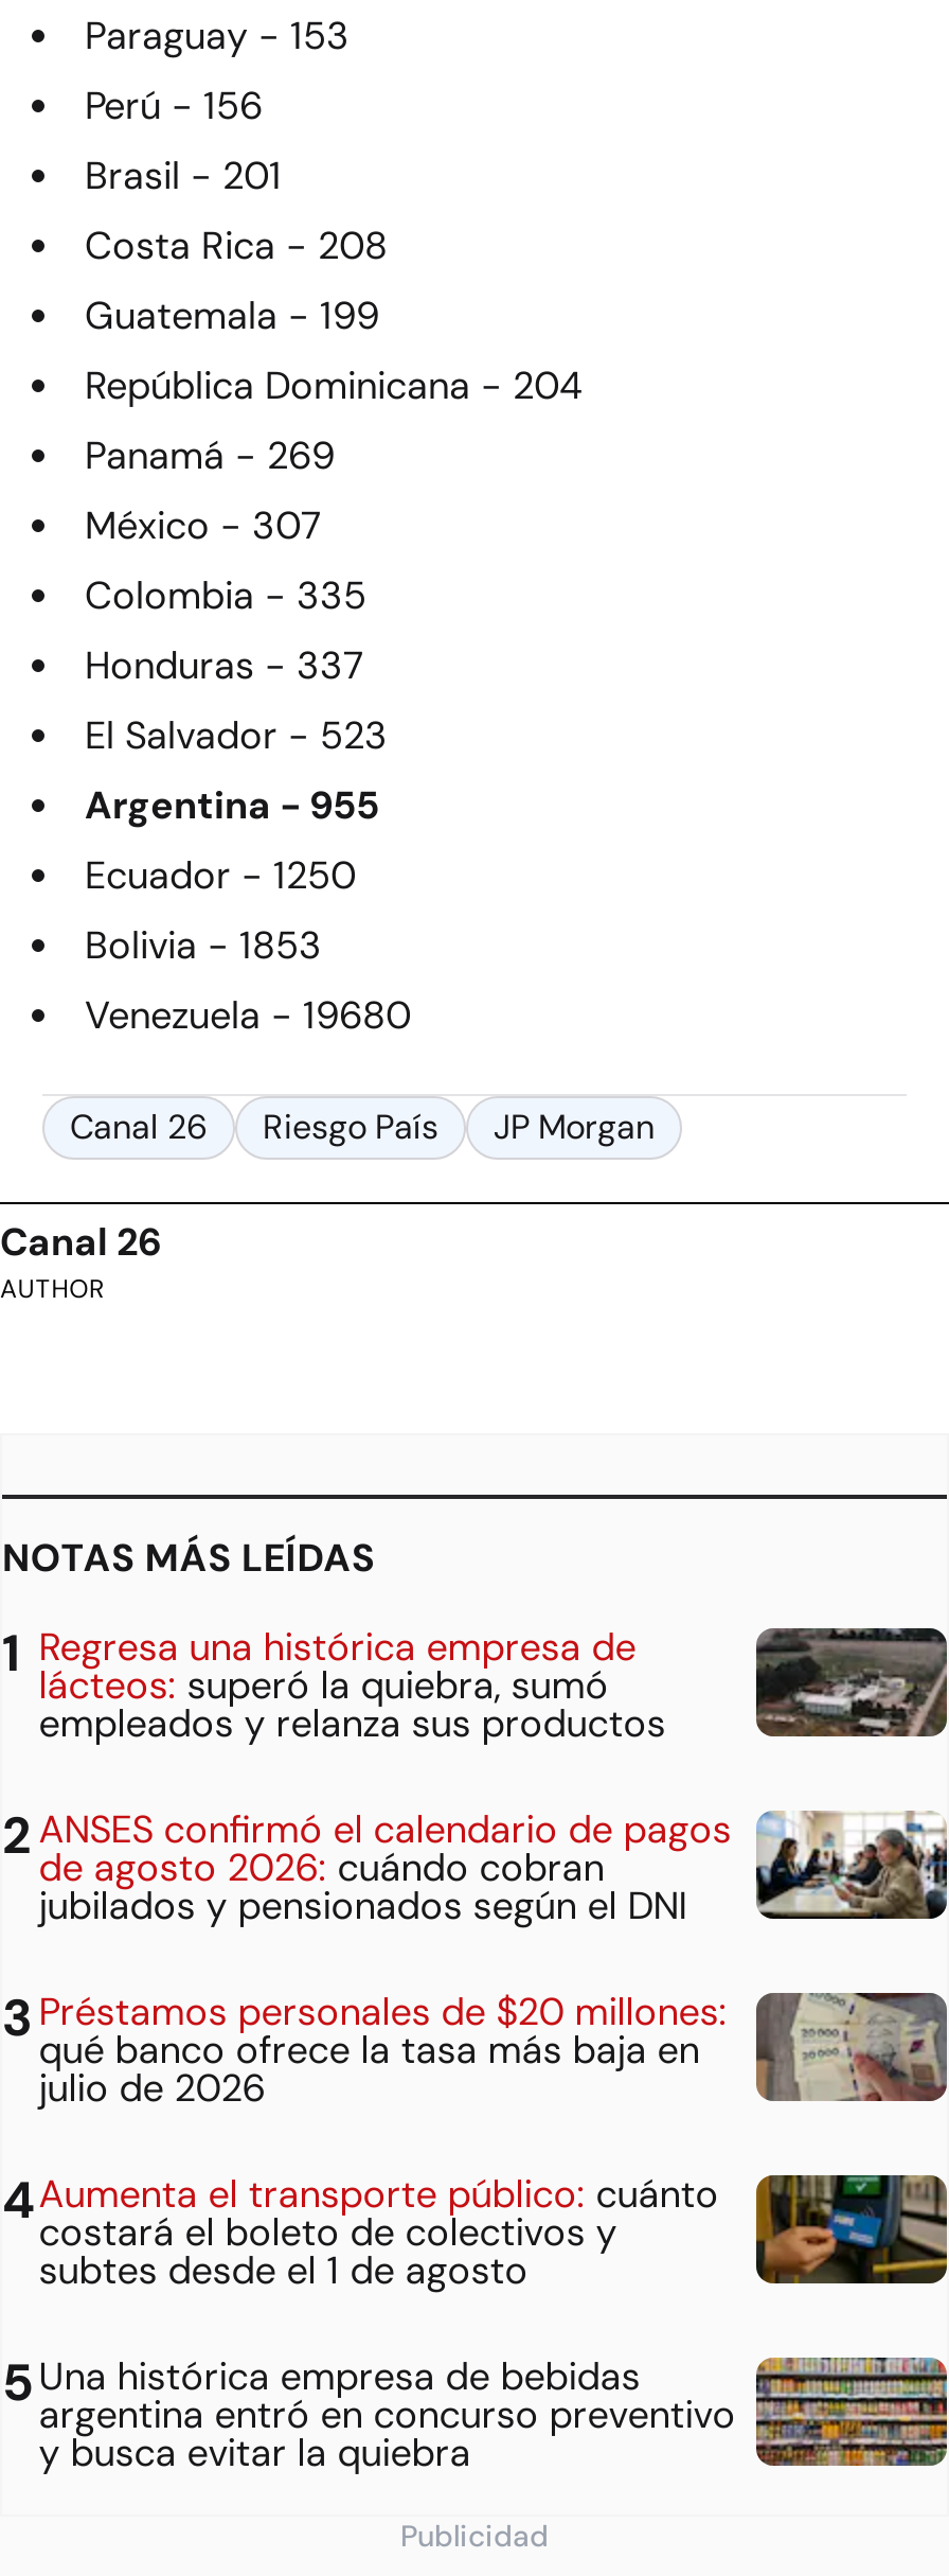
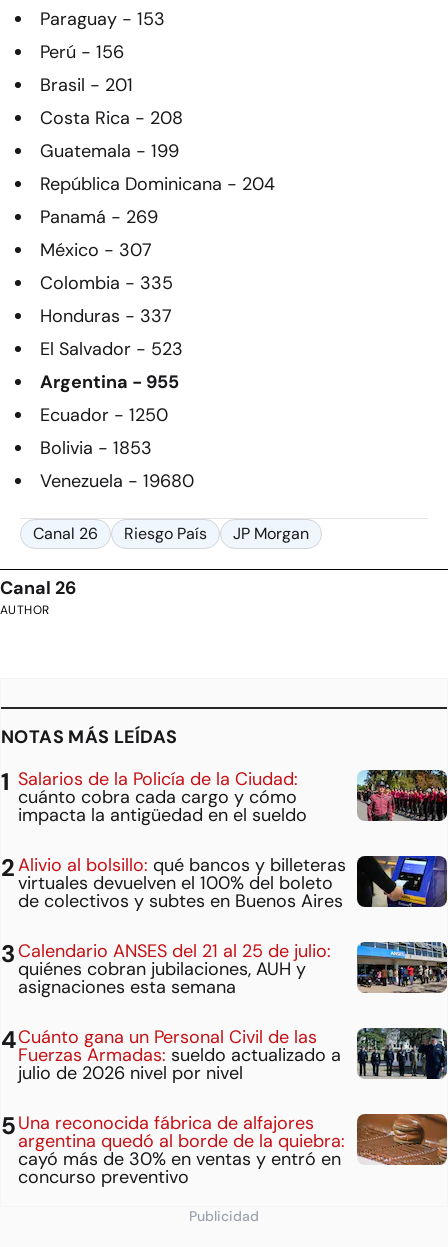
- Regresa una histórica empresa de
- lácteos: superó la quiebra, sumó
- empleados y relanza sus productos
+ Salarios de la Policía de la Ciudad:
+ cuánto cobra cada cargo y cómo
+ impacta la antigüedad en el sueldo

- [image]
+ [image]

- [image]
- ANSES confirmó el calendario de pagos
- de agosto 2026: cuándo cobran
- jubilados y pensionados según el DNI
+ [image]
+ Alivio al bolsillo: qué bancos y billeteras
+ virtuales devuelven el 100% del boleto
+ de colectivos y subtes en Buenos Aires

- [image]
- Préstamos personales de $20 millones:
- qué banco ofrece la tasa más baja en
- julio de 2026
+ [image]
+ Calendario ANSES del 21 al 25 de julio:
+ quiénes cobran jubilaciones, AUH y
+ asignaciones esta semana

- [image]
- Aumenta el transporte público: cuánto
- costará el boleto de colectivos y
- subtes desde el 1 de agosto
+ [image]
+ Cuánto gana un Personal Civil de las
+ Fuerzas Armadas: sueldo actualizado a
+ julio de 2026 nivel por nivel

- [image]
- Una histórica empresa de bebidas
- argentina entró en concurso preventivo
- y busca evitar la quiebra
+ [image]
+ Una reconocida fábrica de alfajores
+ argentina quedó al borde de la quiebra:
+ cayó más de 30% en ventas y entró en
+ concurso preventivo
